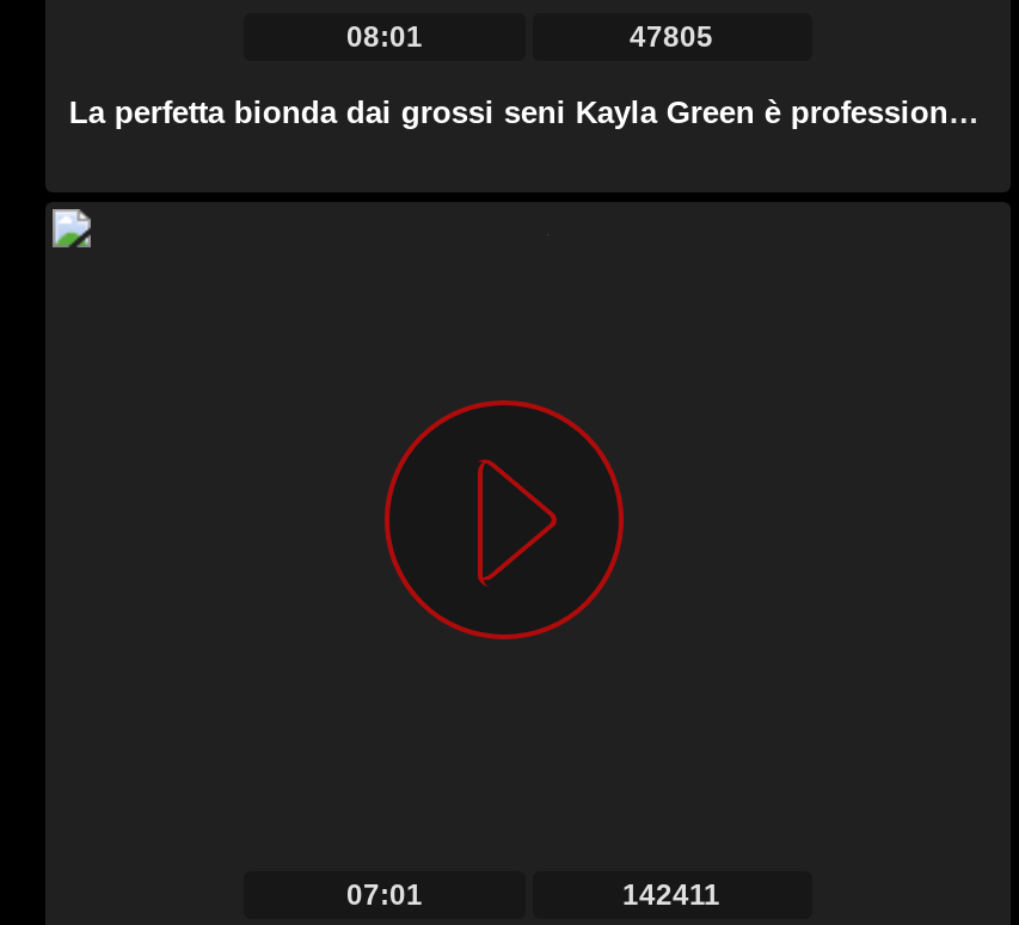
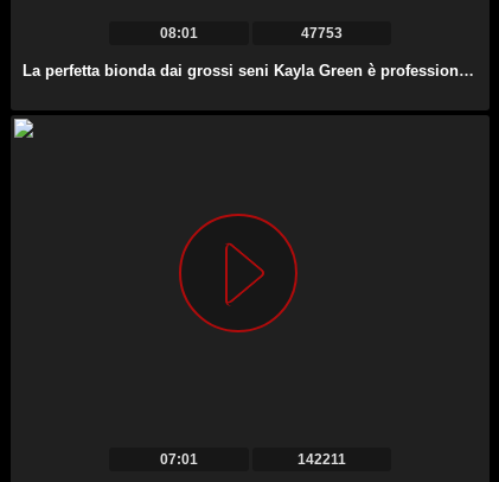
- 47805
+ 47753

- 142411
+ 142211
